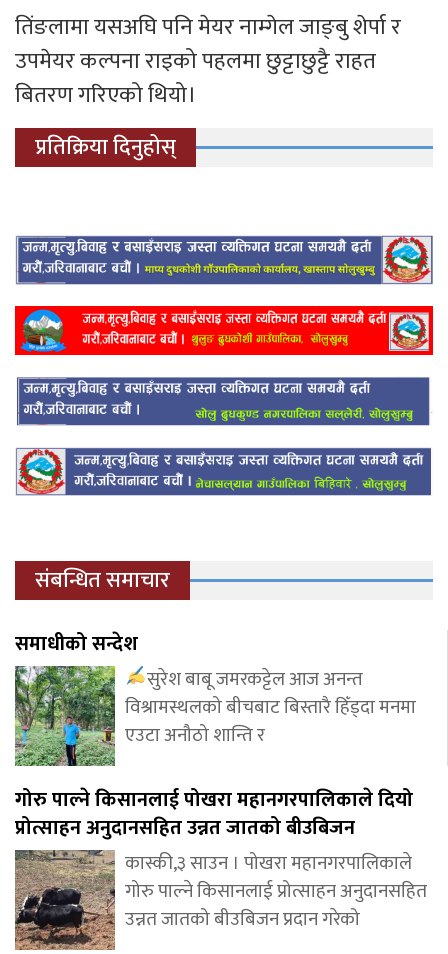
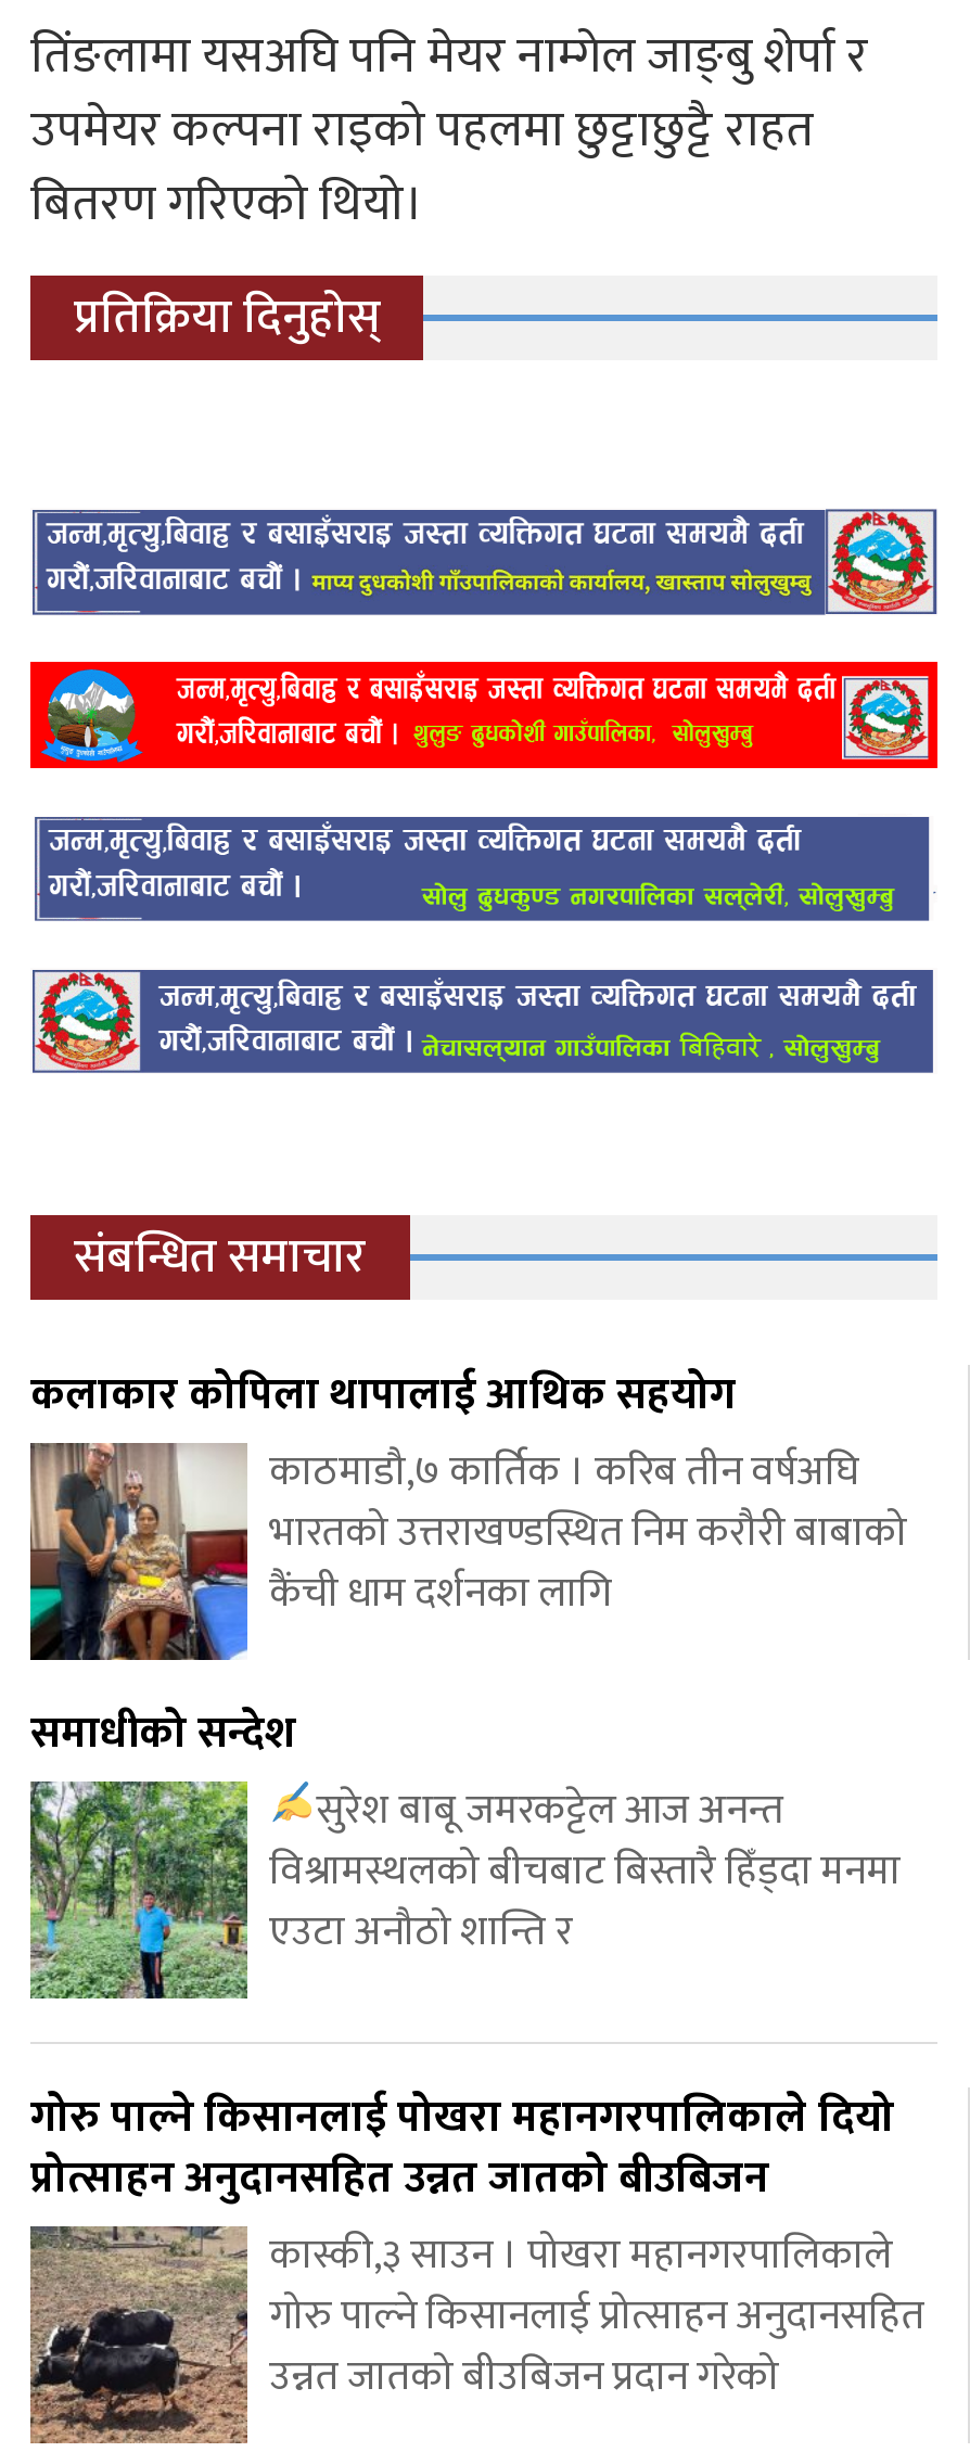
+ [image]
+ कलाकार कोपिला थापालाई आथिक सहयोग
+ काठमाडौ,७ कार्तिक । करिब तीन वर्षअघि
+ भारतको उत्तराखण्डस्थित निम करौरी बाबाको
+ कैंची धाम दर्शनका लागि
